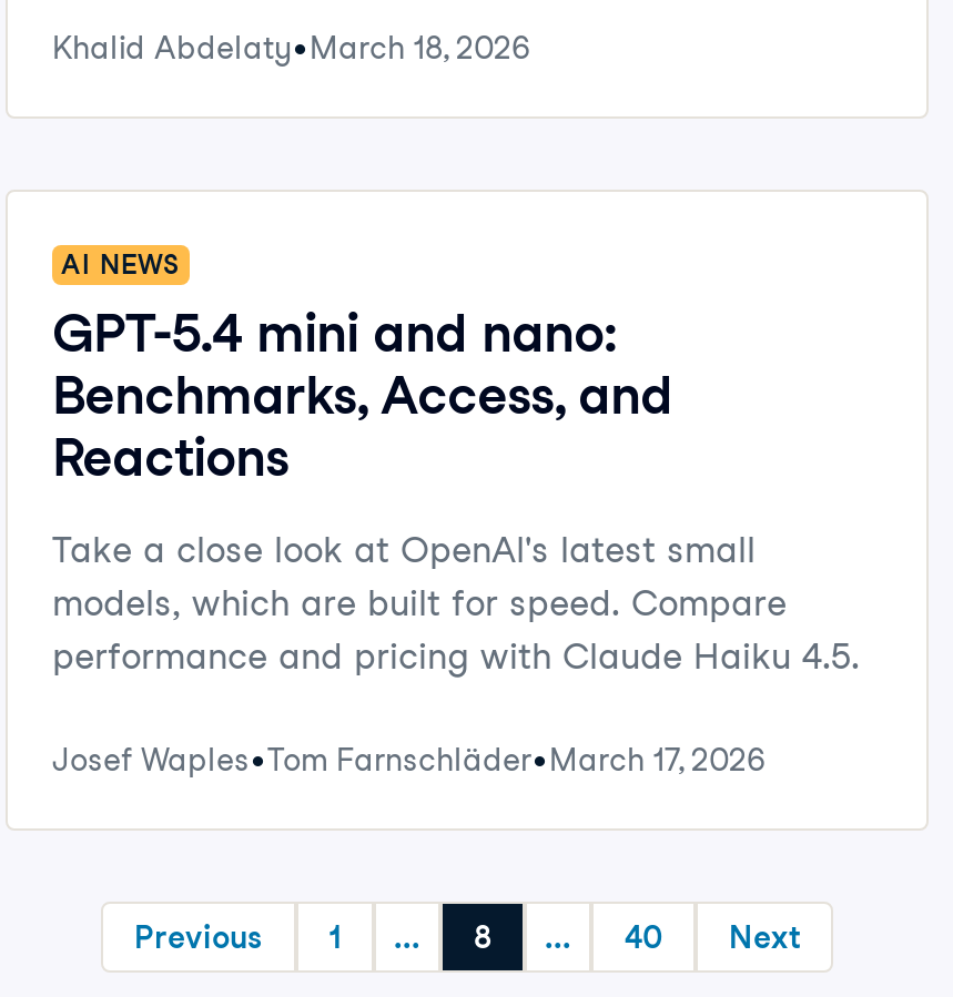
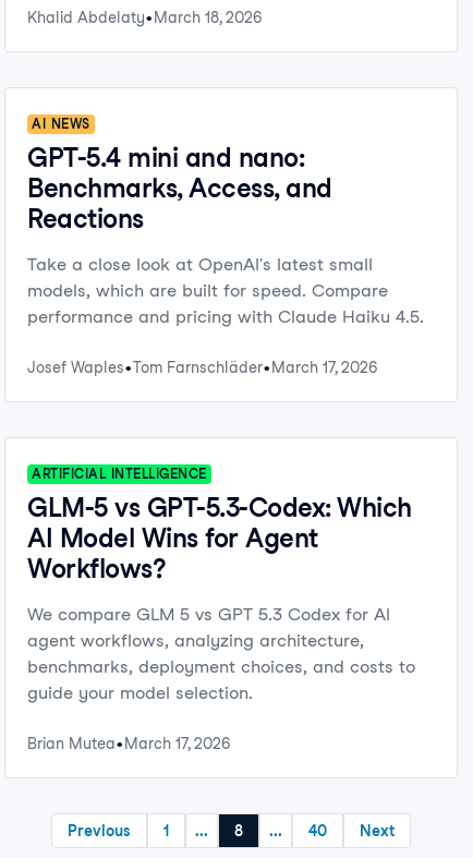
+ ARTIFICIAL INTELLIGENCE
+ GLM-5 vs GPT-5.3-Codex: Which
+ AI Model Wins for Agent
+ Workflows?
+ We compare GLM 5 vs GPT 5.3 Codex for AI
+ agent workflows, analyzing architecture,
+ benchmarks, deployment choices, and costs to
+ guide your model selection.
+ Brian Mutea March 17, 2026
